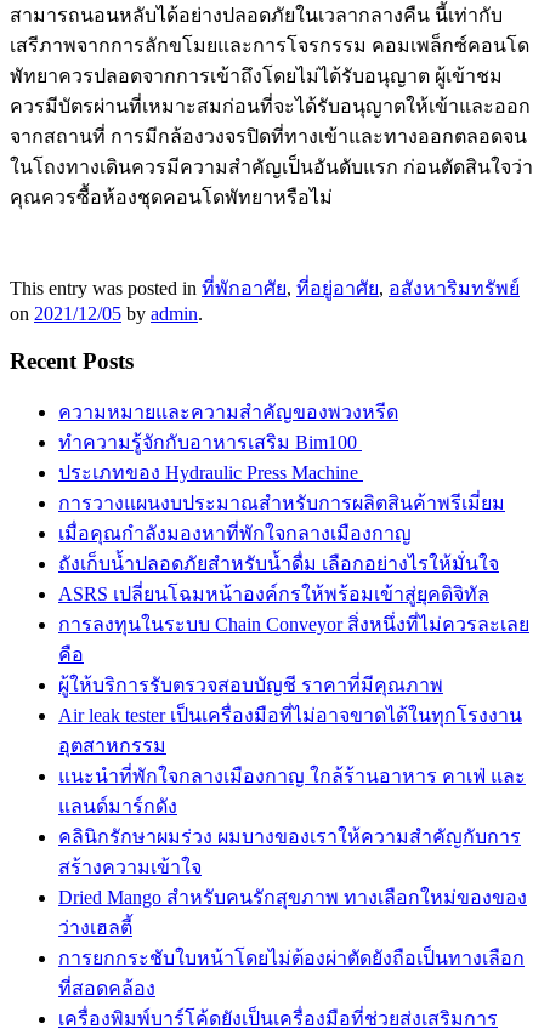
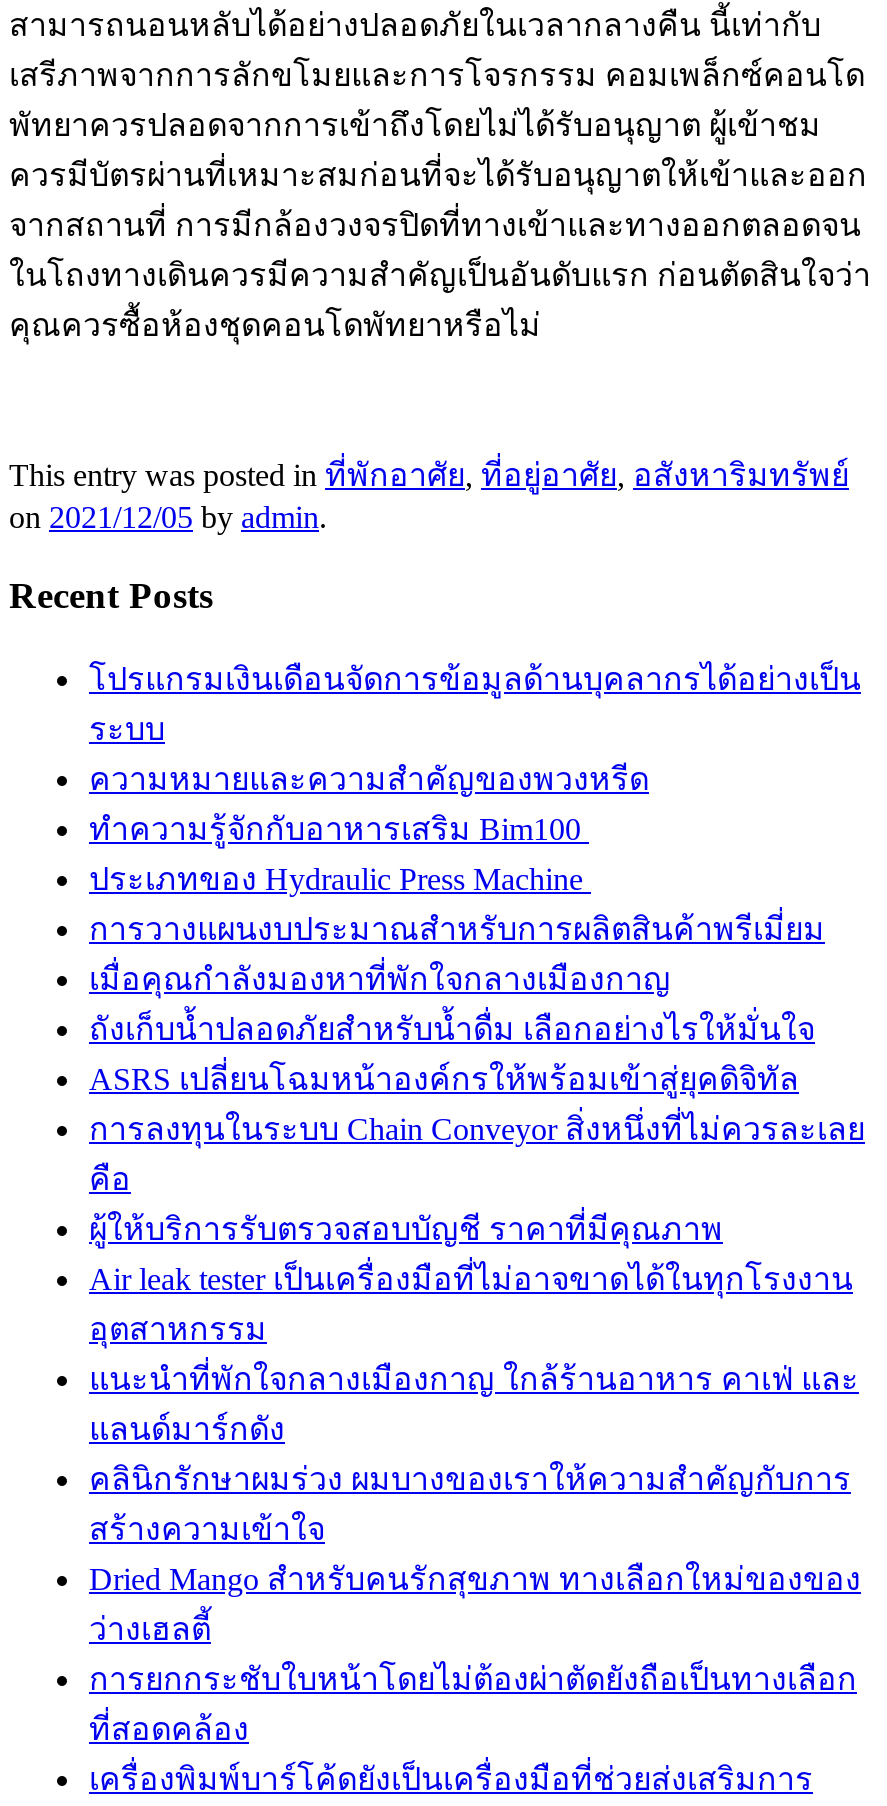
+ โปรแกรมเงินเดือนจัดการข้อมูลด้านบุคลากรได้อย่างเป็น
+ ระบบ
